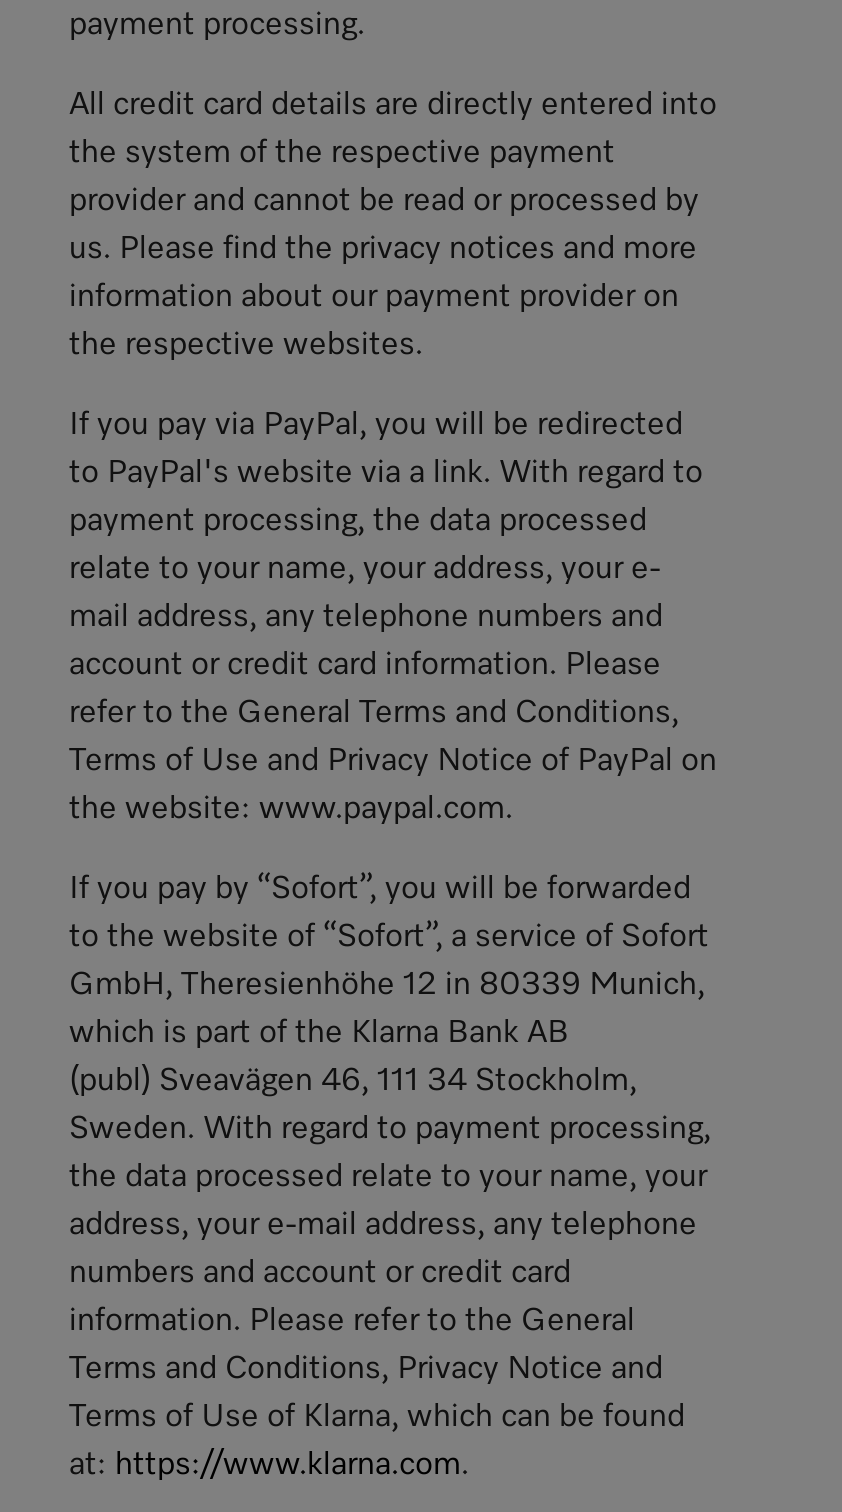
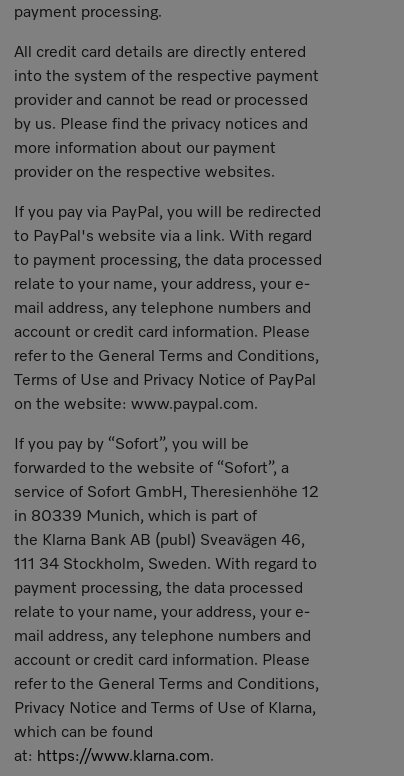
- to PayPal's website via a link. With regard to
+ to PayPal's website via a link. With regard
+ to payment processing, the data processed
+ relate to your name, your address, your e-
+ mail address, any telephone numbers and
+ account or credit card information. Please
+ refer to the General Terms and Conditions,
+ Terms of Use and Privacy Notice of PayPal
+ on the website: www.paypal.com.
+ If you pay by “Sofort”, you will be
+ forwarded to the website of “Sofort”, a
+ service of Sofort GmbH, Theresienhöhe 12
+ in 80339 Munich, which is part of
+ the Klarna Bank AB (publ) Sveavägen 46,
+ 111 34 Stockholm, Sweden. With regard to

moved down: payment processing, the data processed | relate to your name, your address, your e- | mail address, any telephone numbers and | account or credit card information. Please | refer to the General Terms and Conditions,

- Terms of Use and Privacy Notice of PayPal on
- the website: www.paypal.com.
- If you pay by “Sofort”, you will be forwarded
- to the website of “Sofort”, a service of Sofort
- GmbH, Theresienhöhe 12 in 80339 Munich,
- which is part of the Klarna Bank AB
- (publ) Sveavägen 46, 111 34 Stockholm,
- Sweden. With regard to payment processing,
- the data processed relate to your name, your
- address, your e-mail address, any telephone
- numbers and account or credit card
- information. Please refer to the General
- Terms and Conditions, Privacy Notice and
- Terms of Use of Klarna, which can be found
+ Privacy Notice and Terms of Use of Klarna,
+ which can be found
